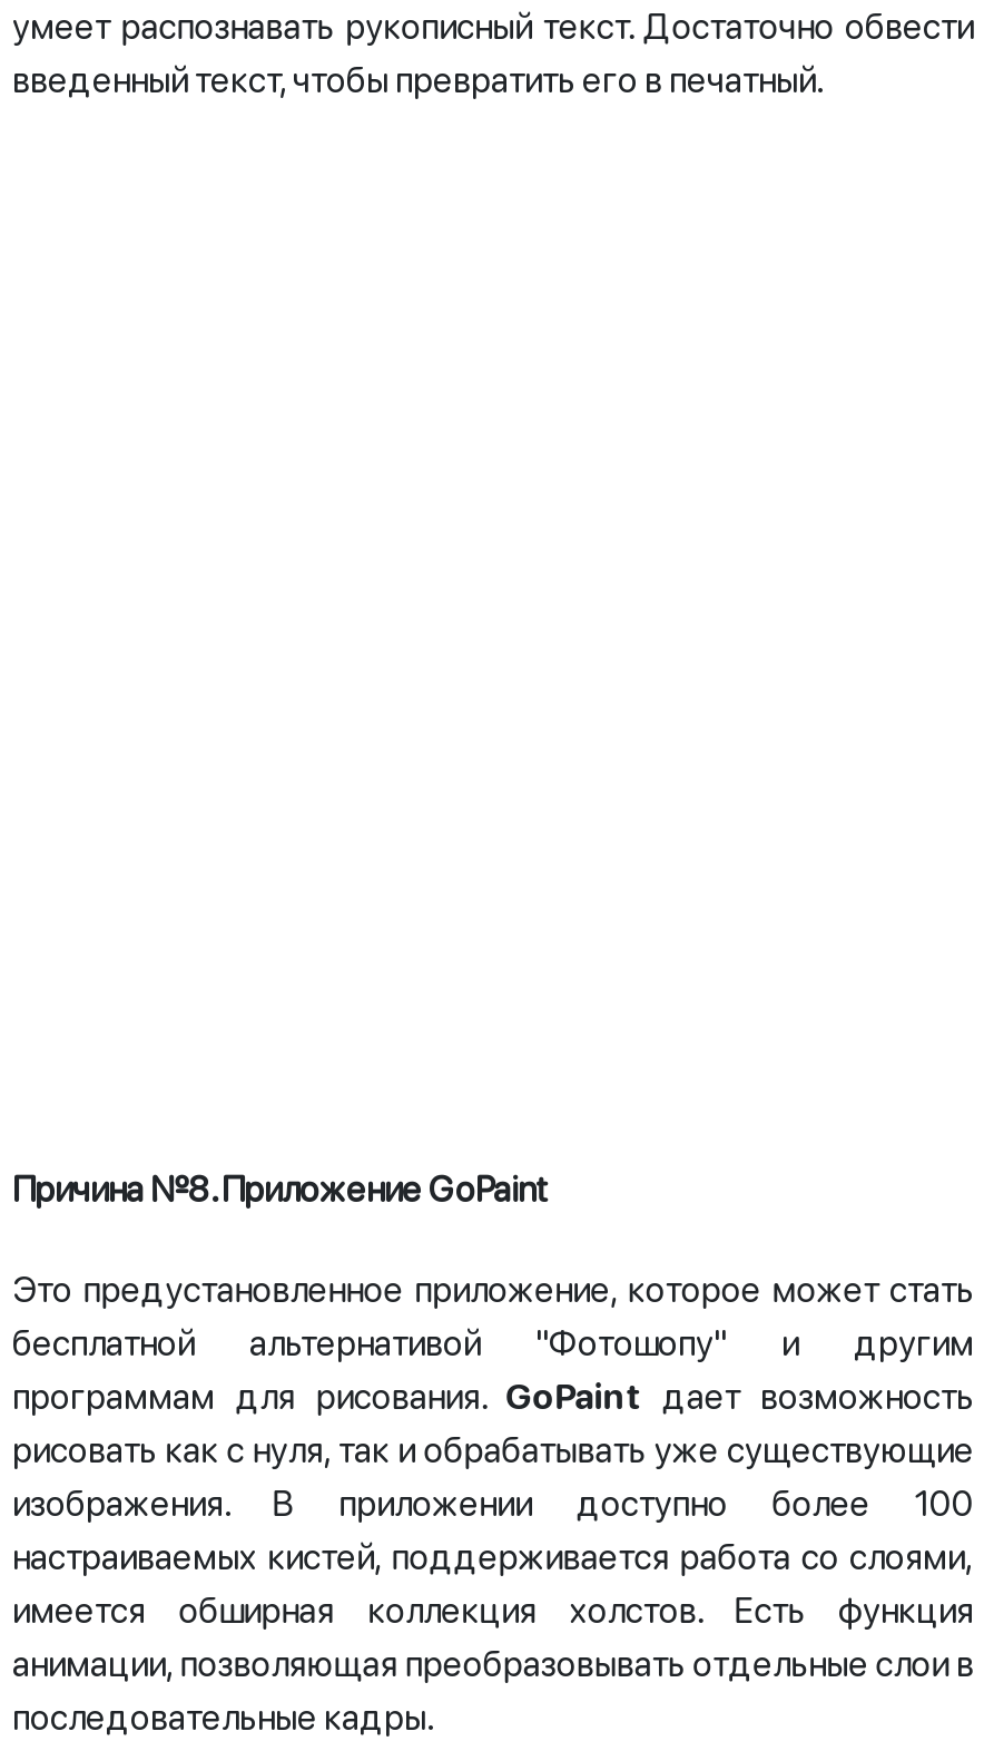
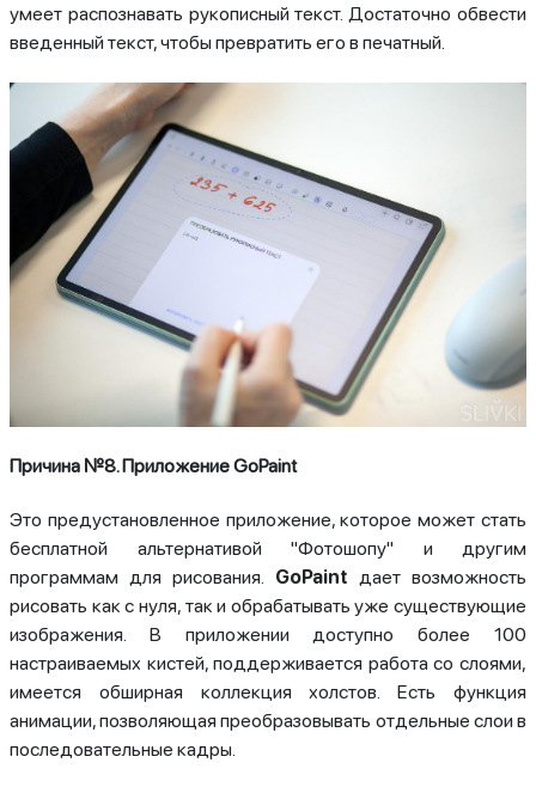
+ [image]
